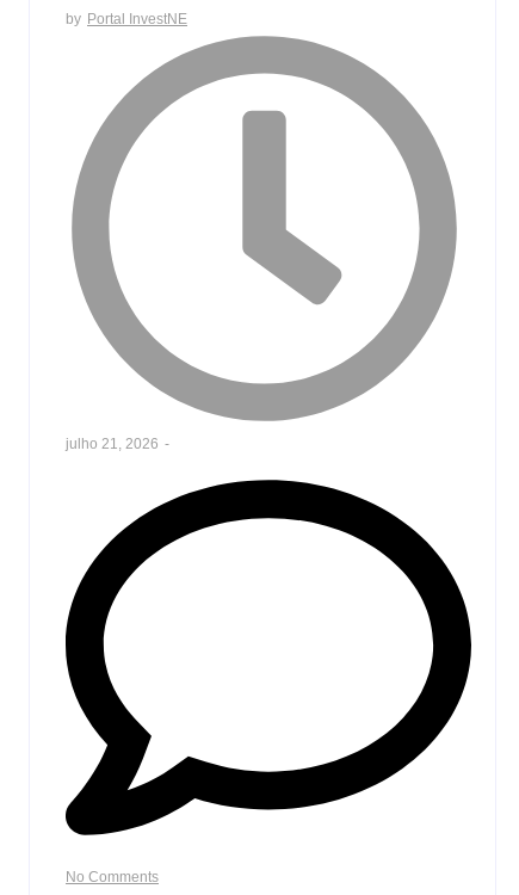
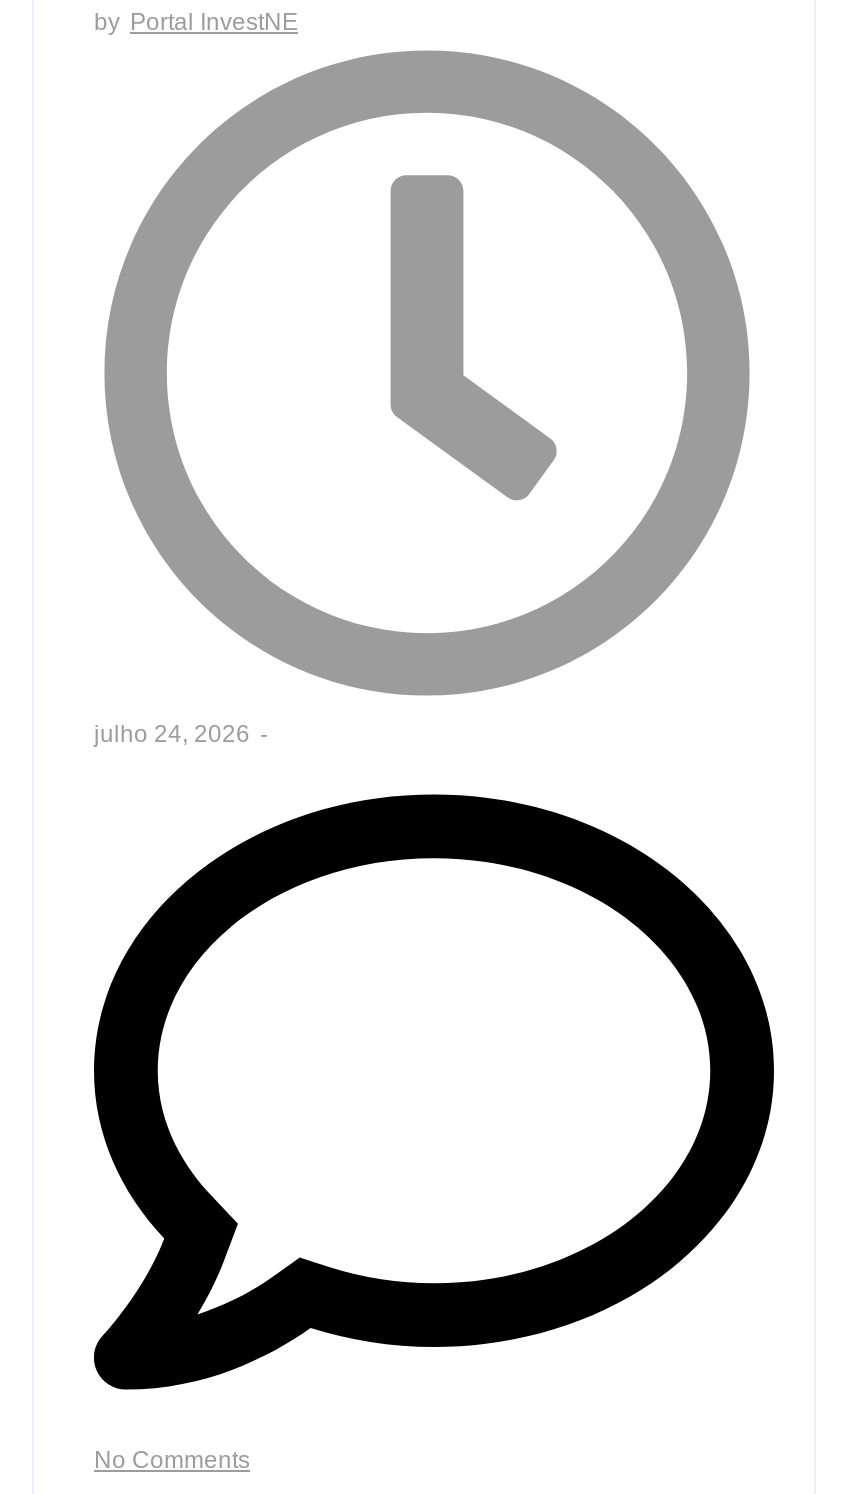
- julho 21, 2026 -
+ julho 24, 2026 -
